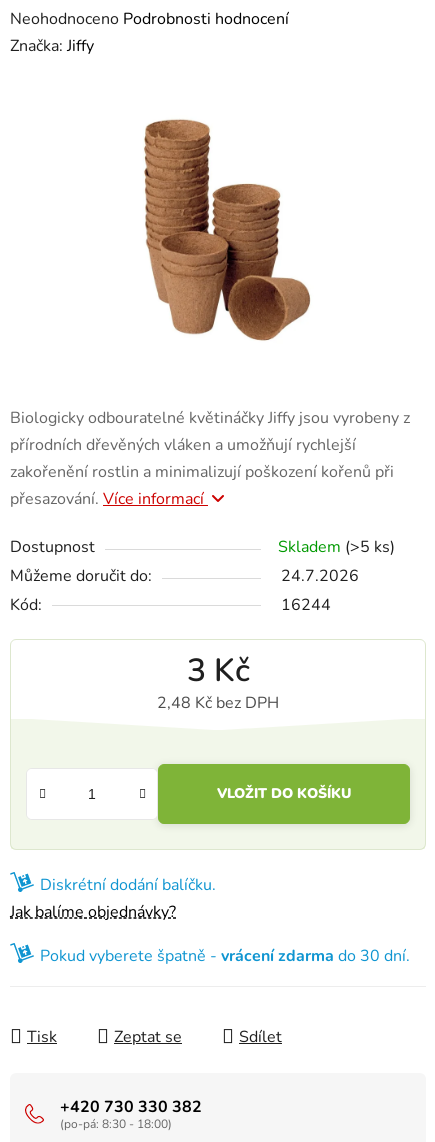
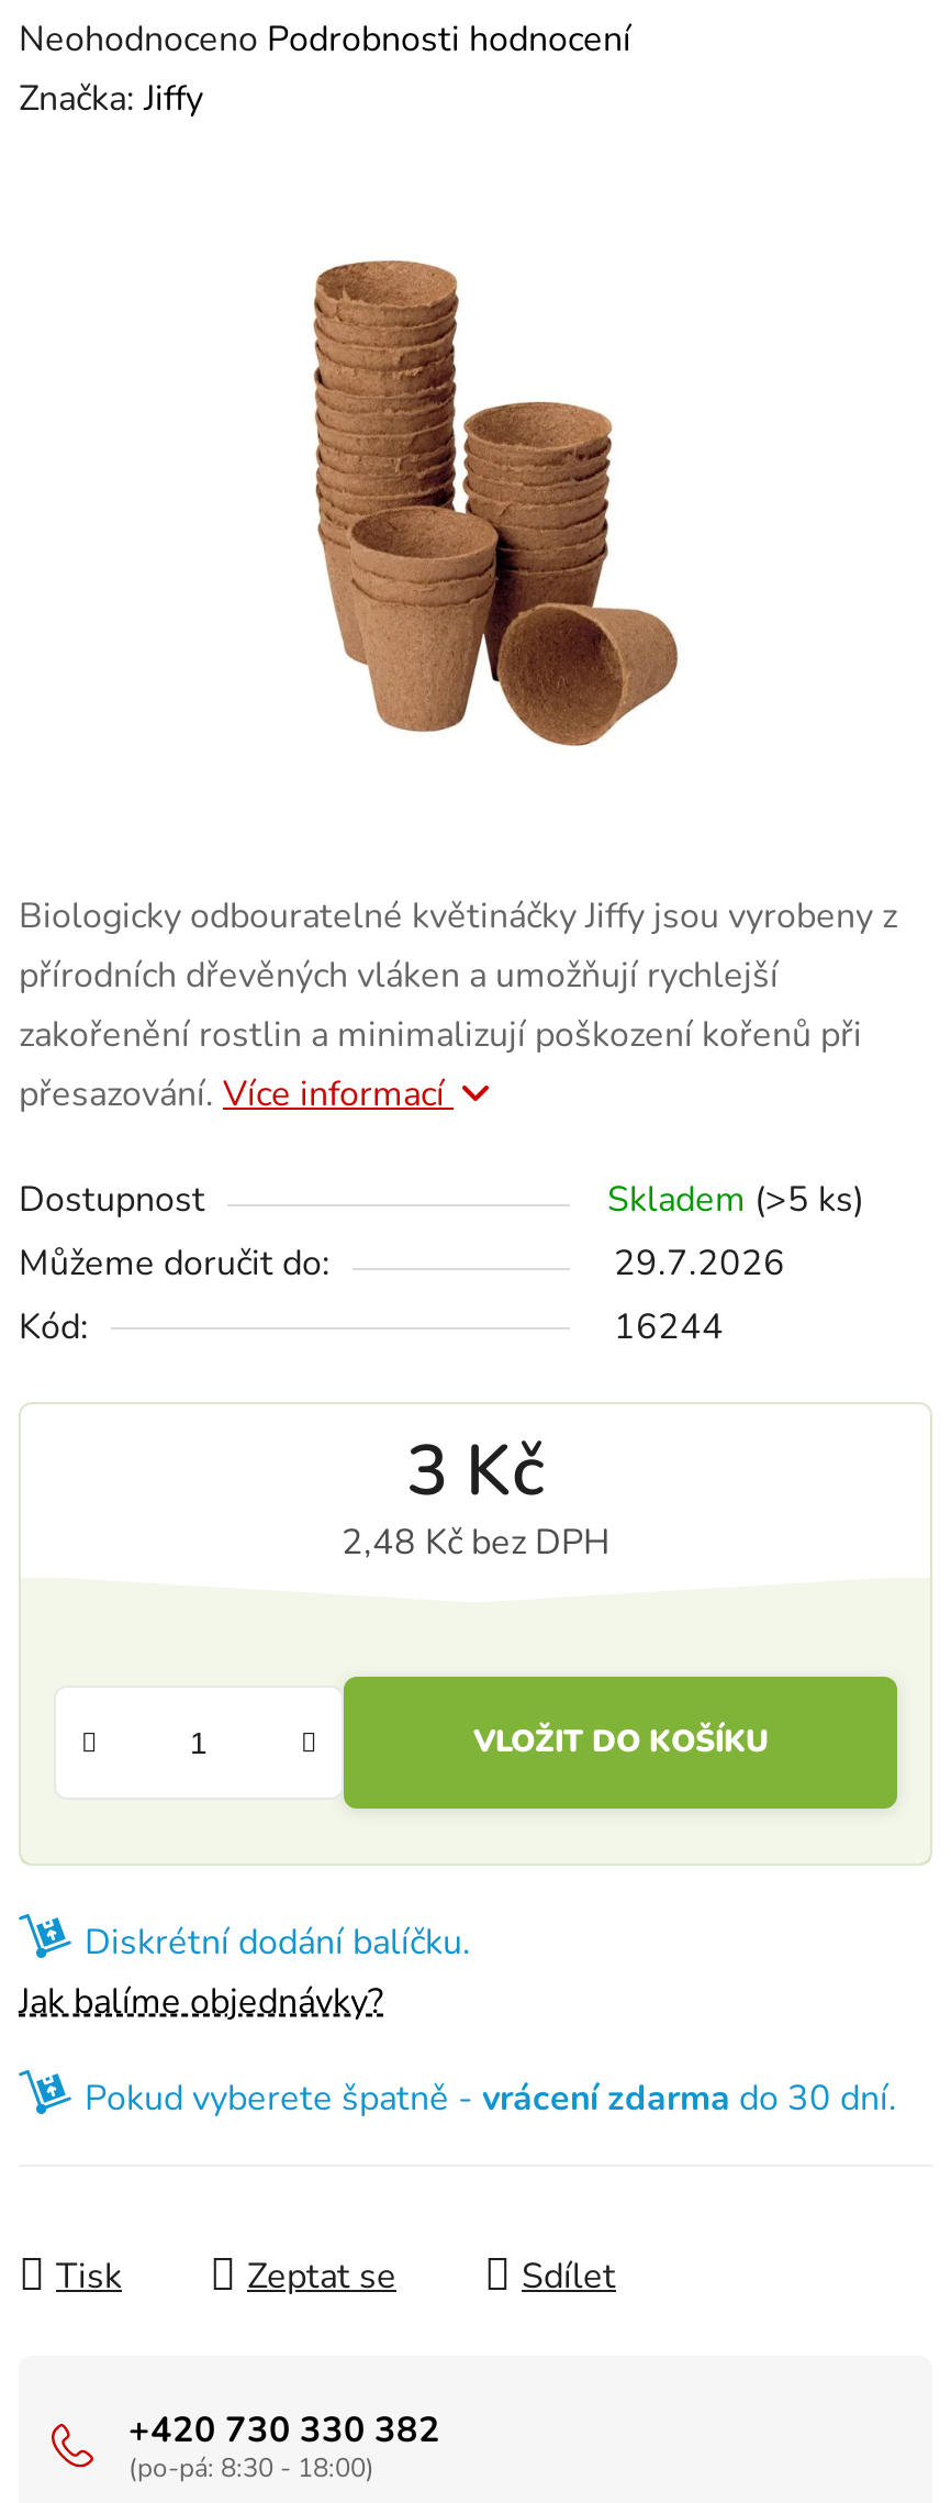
- 24.7.2026
+ 29.7.2026
